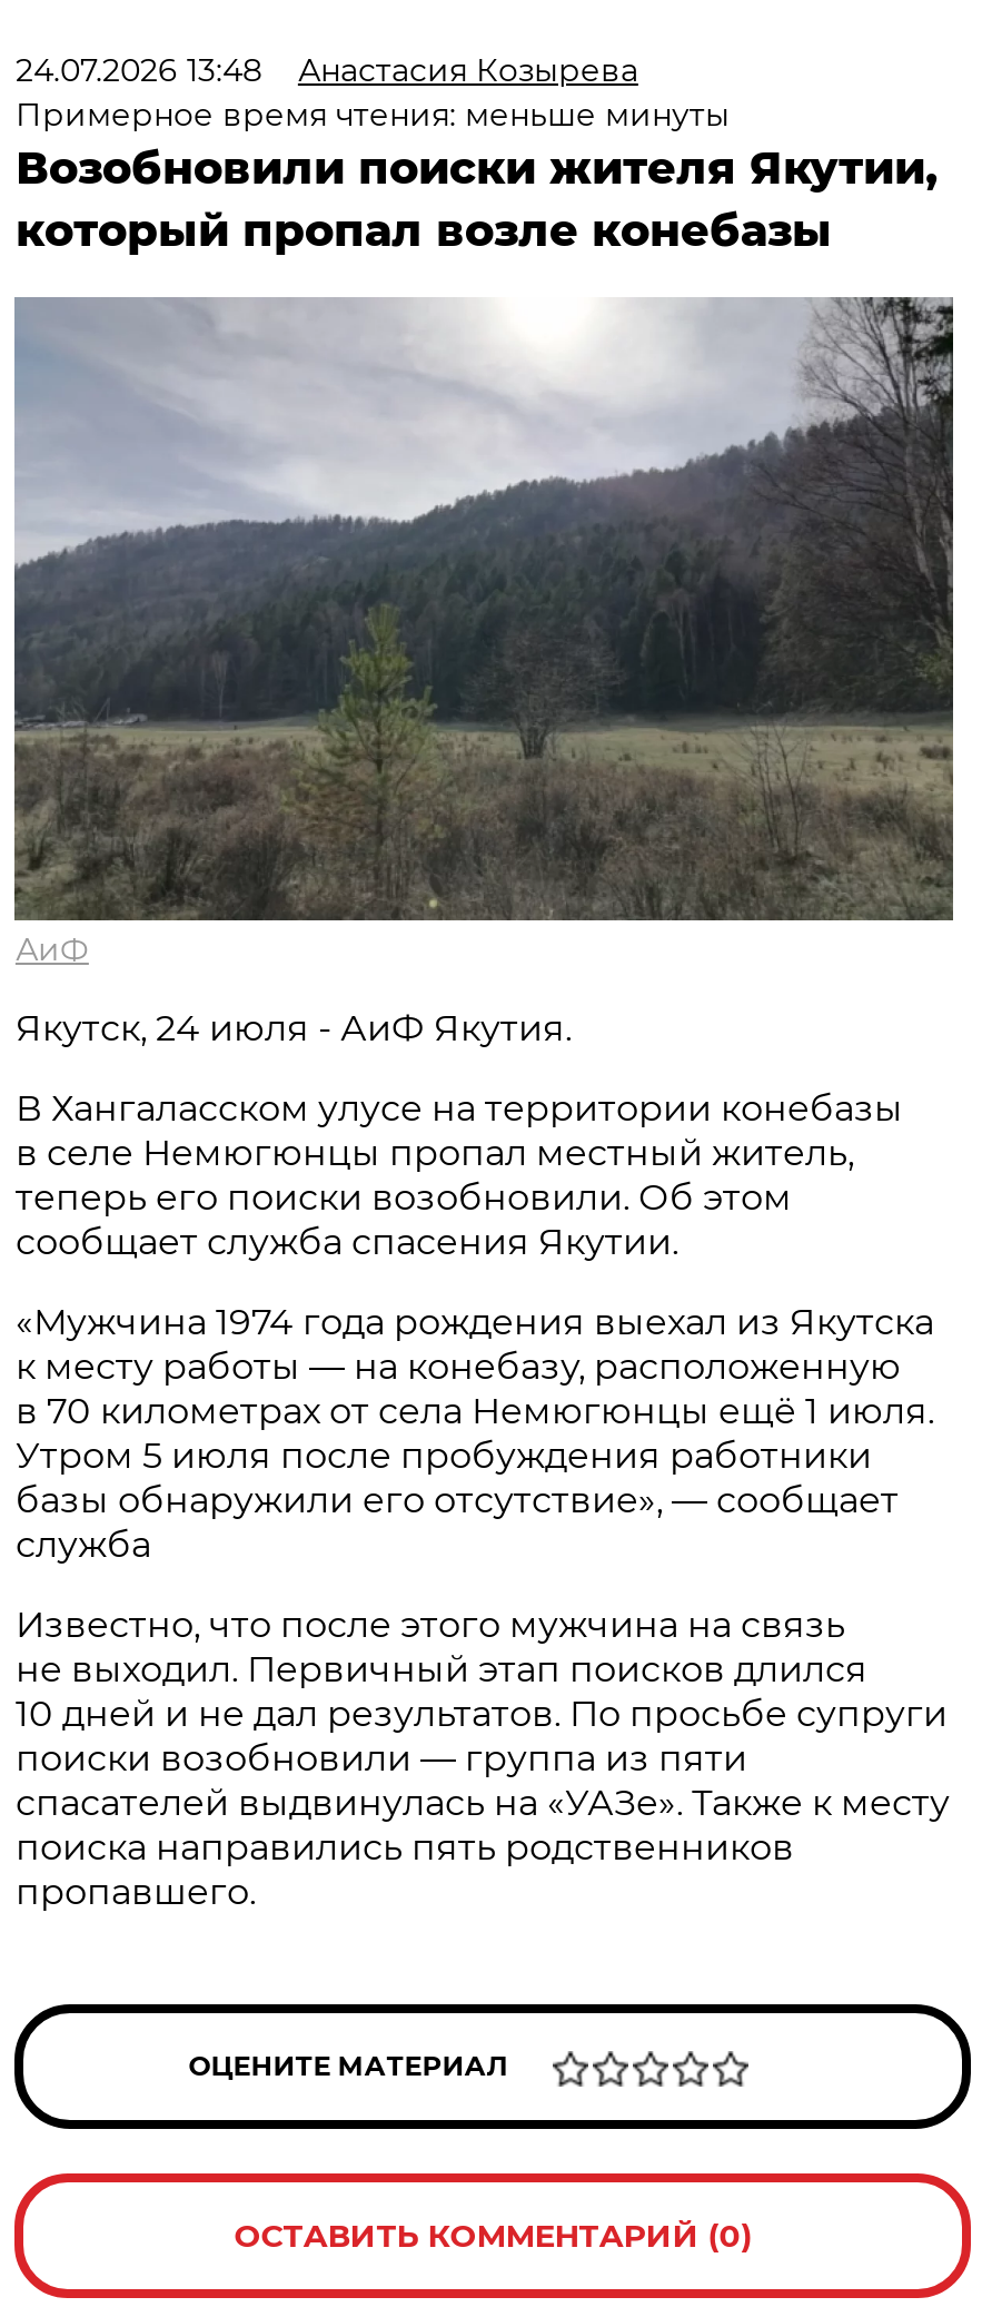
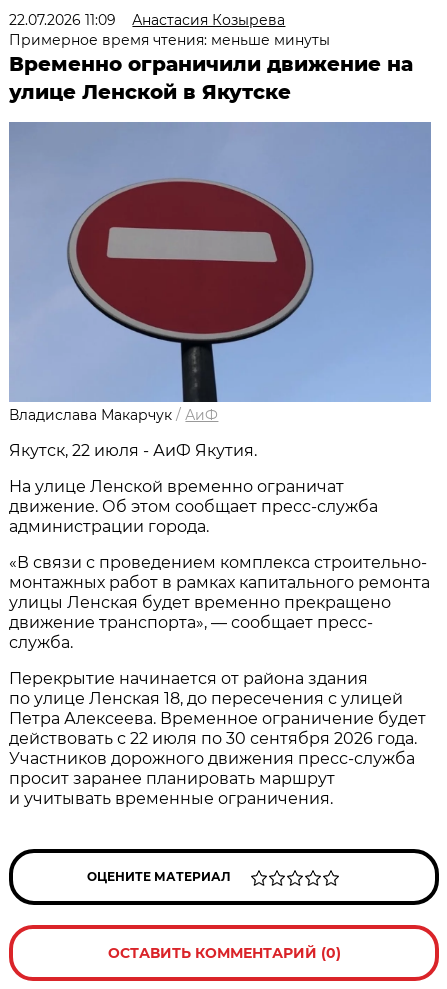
- 24.07.2026 13:48 Анастасия Козырева
+ 22.07.2026 11:09 Анастасия Козырева

- Возобновили поиски жителя Якутии,
- который пропал возле конебазы
+ Временно ограничили движение на
+ улице Ленской в Якутске

- [image]
- АиФ
+ [image]
+ Владислава Макарчук / АиФ

- Якутск, 24 июля - АиФ Якутия.
+ Якутск, 22 июля - АиФ Якутия.

- В Хангаласском улусе на территории конебазы
- в селе Немюгюнцы пропал местный житель,
- теперь его поиски возобновили. Об этом
- сообщает служба спасения Якутии.
+ На улице Ленской временно ограничат
+ движение. Об этом сообщает пресс-служба
+ администрации города.

- «Мужчина 1974 года рождения выехал из Якутска
- к месту работы — на конебазу, расположенную
- в 70 километрах от села Немюгюнцы ещё 1 июля.
- Утром 5 июля после пробуждения работники
- базы обнаружили его отсутствие», — сообщает
- служба
+ «В связи с проведением комплекса строительно-
+ монтажных работ в рамках капитального ремонта
+ улицы Ленская будет временно прекращено
+ движение транспорта», — сообщает пресс-
+ служба.

- Известно, что после этого мужчина на связь
- не выходил. Первичный этап поисков длился
- 10 дней и не дал результатов. По просьбе супруги
- поиски возобновили — группа из пяти
- спасателей выдвинулась на «УАЗе». Также к месту
- поиска направились пять родственников
- пропавшего.
+ Перекрытие начинается от района здания
+ по улице Ленская 18, до пересечения с улицей
+ Петра Алексеева. Временное ограничение будет
+ действовать с 22 июля по 30 сентября 2026 года.
+ Участников дорожного движения пресс-служба
+ просит заранее планировать маршрут
+ и учитывать временные ограничения.
